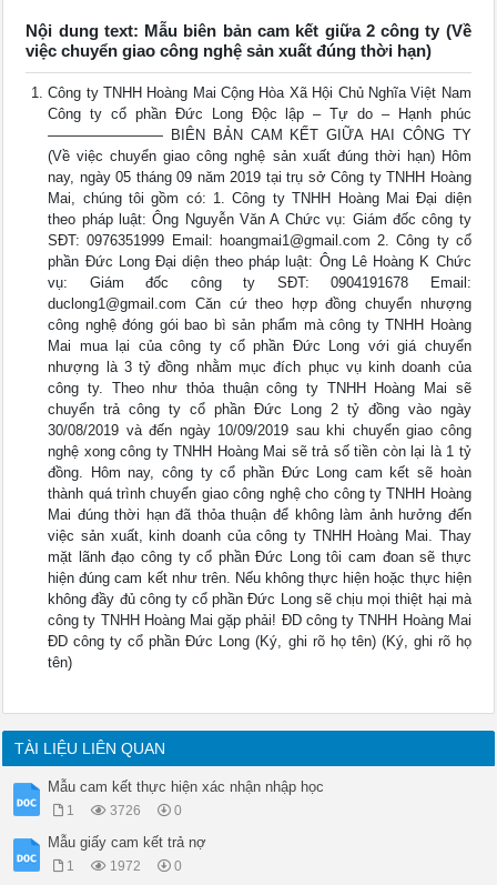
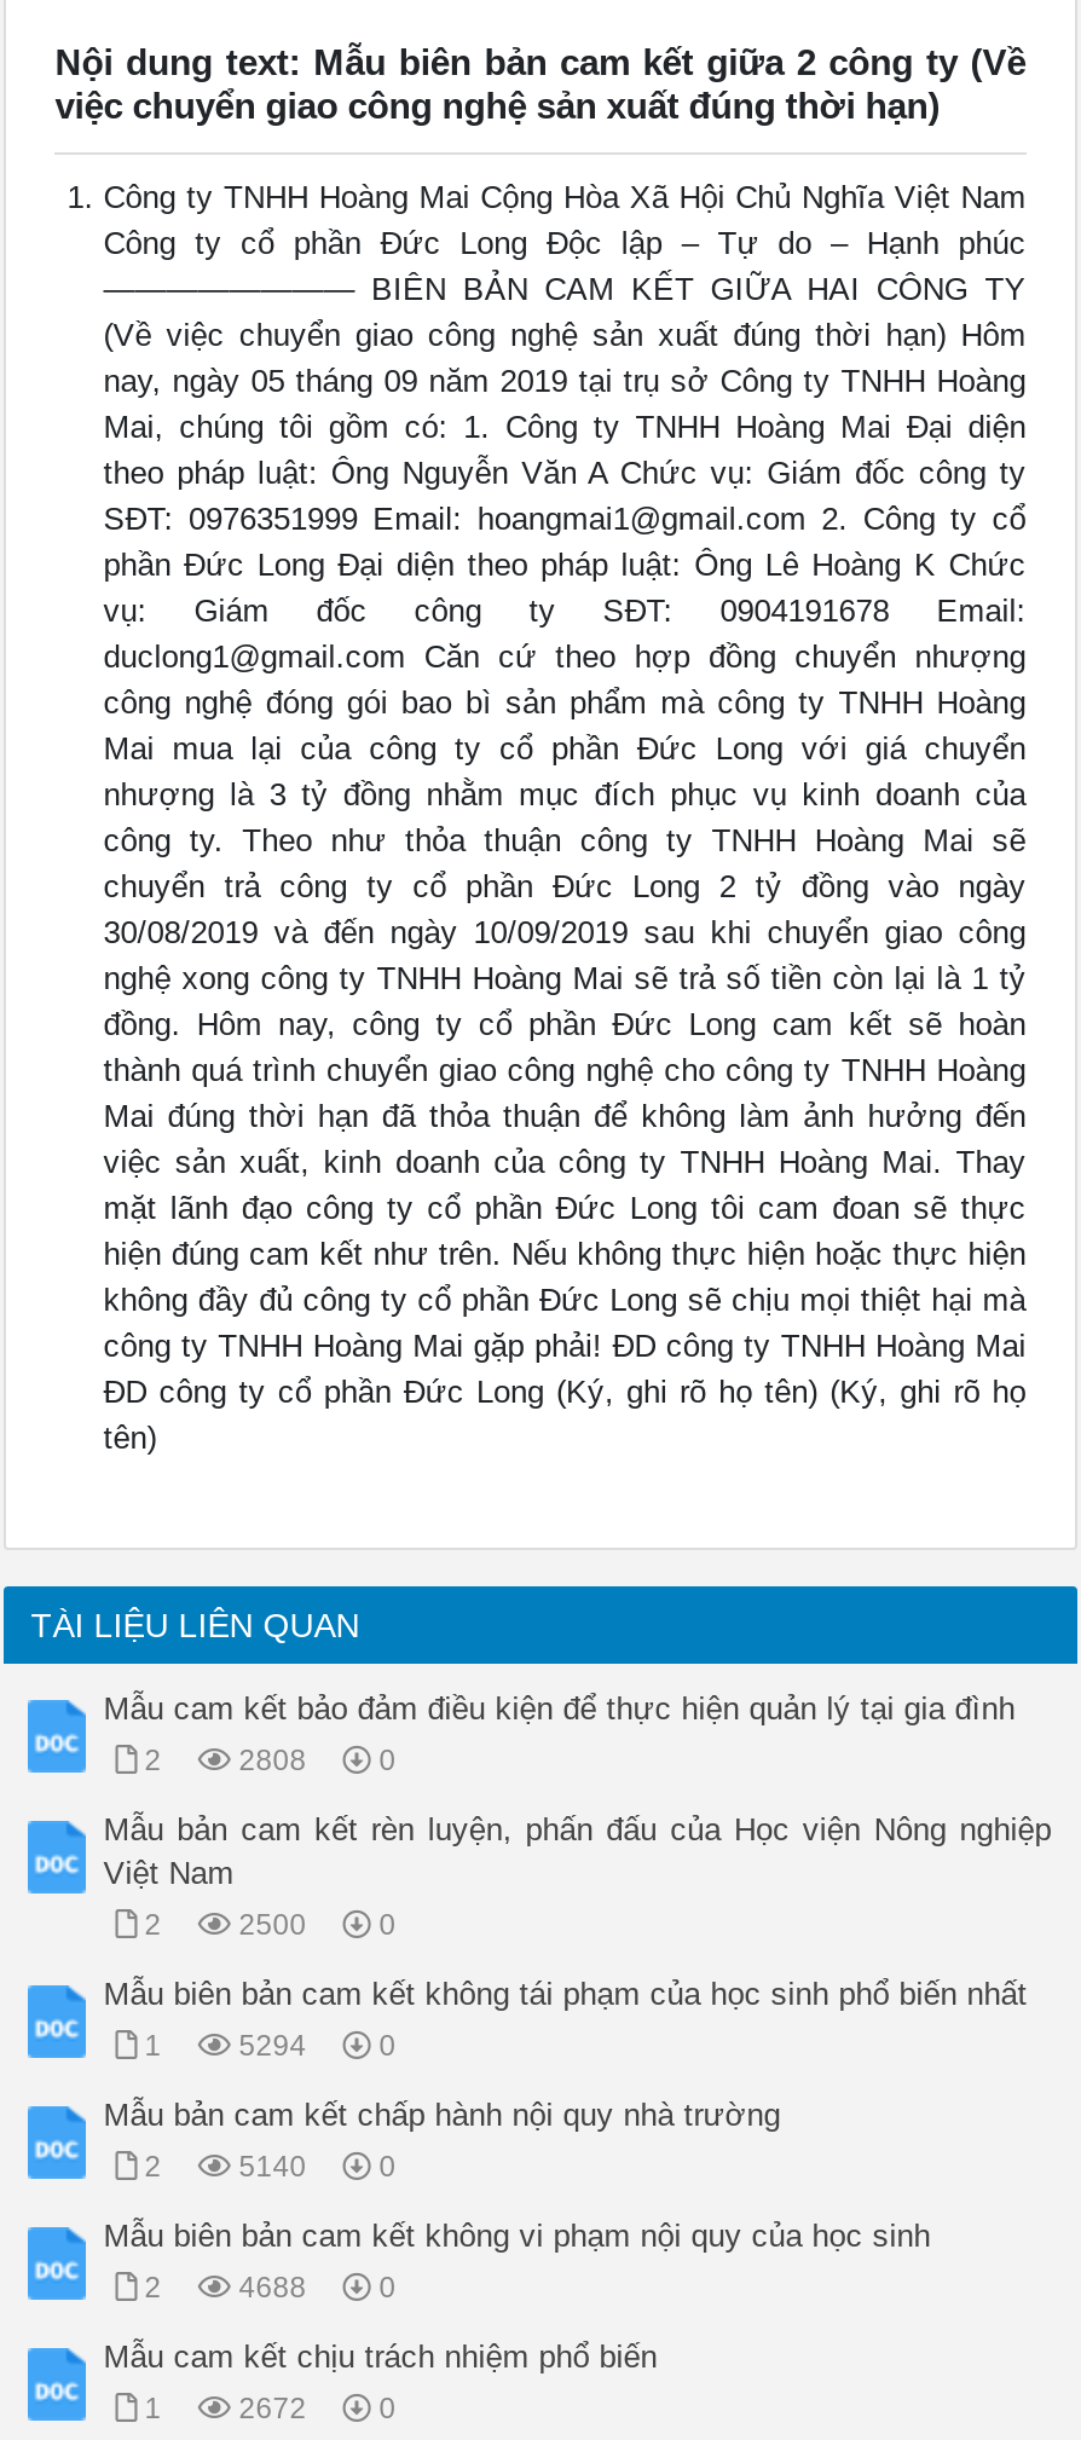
- Mẫu cam kết thực hiện xác nhận nhập học
+ Mẫu cam kết bảo đảm điều kiện để thực hiện quản lý tại gia đình
+ 2
+ 2808
+ 0
+ Mẫu bản cam kết rèn luyện, phấn đấu của Học viện Nông nghiệp
+ Việt Nam
+ 2
+ 2500
+ 0
+ Mẫu biên bản cam kết không tái phạm của học sinh phổ biến nhất

- 3726
+ 5294

- Mẫu giấy cam kết trả nợ
+ Mẫu bản cam kết chấp hành nội quy nhà trường
+ 2
+ 5140
+ 0
+ Mẫu biên bản cam kết không vi phạm nội quy của học sinh
+ 2
+ 4688
+ 0
+ Mẫu cam kết chịu trách nhiệm phổ biến

- 1972
+ 2672
